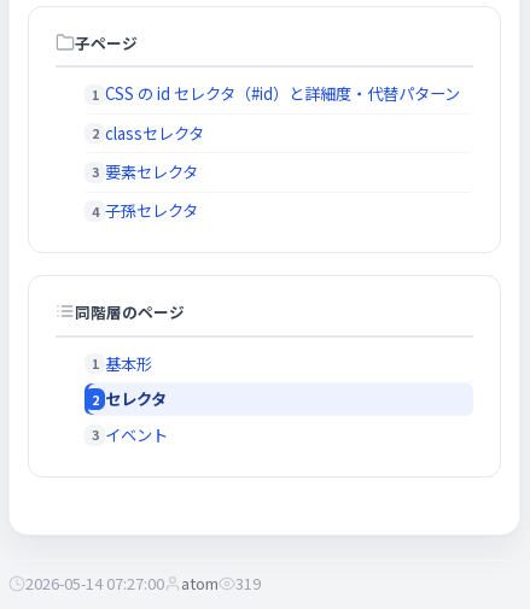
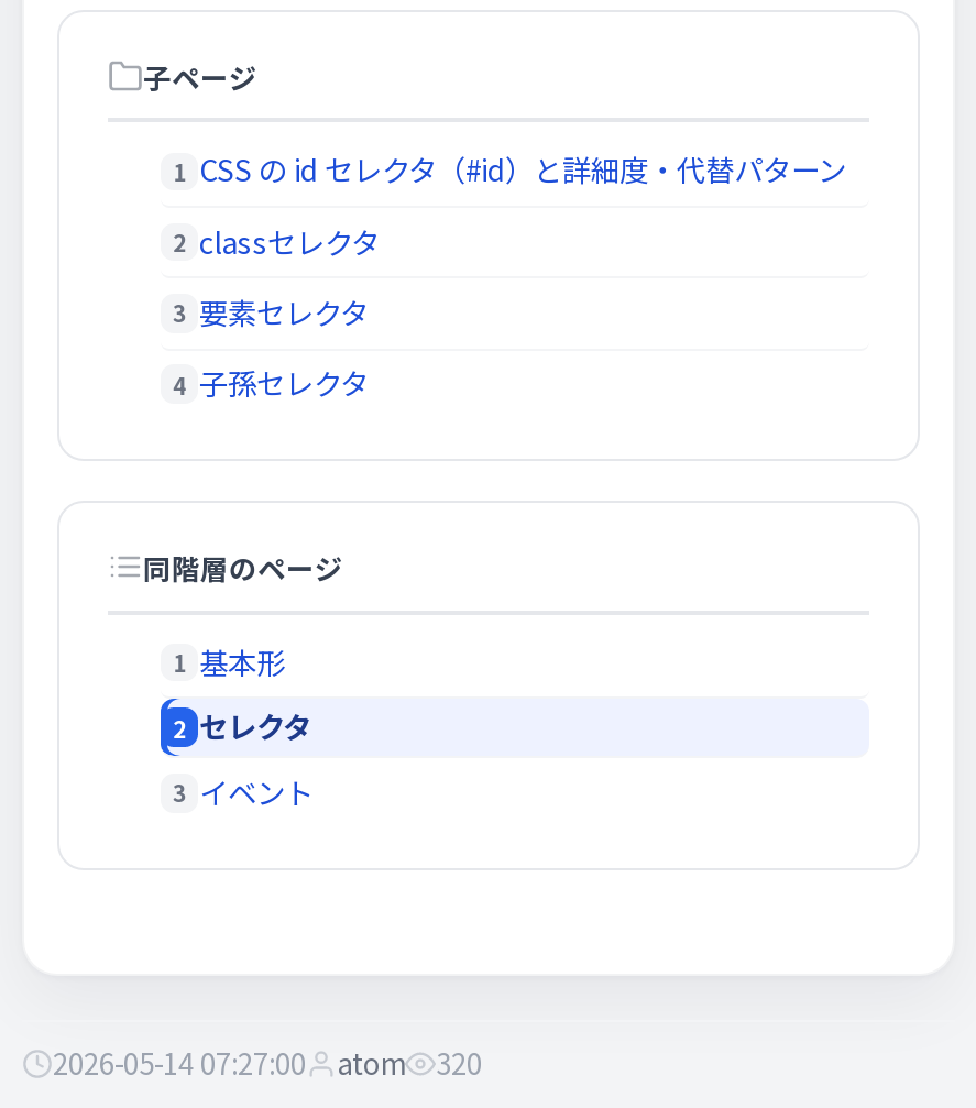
- 2026-05-14 07:27:00 atom 319
+ 2026-05-14 07:27:00 atom 320
